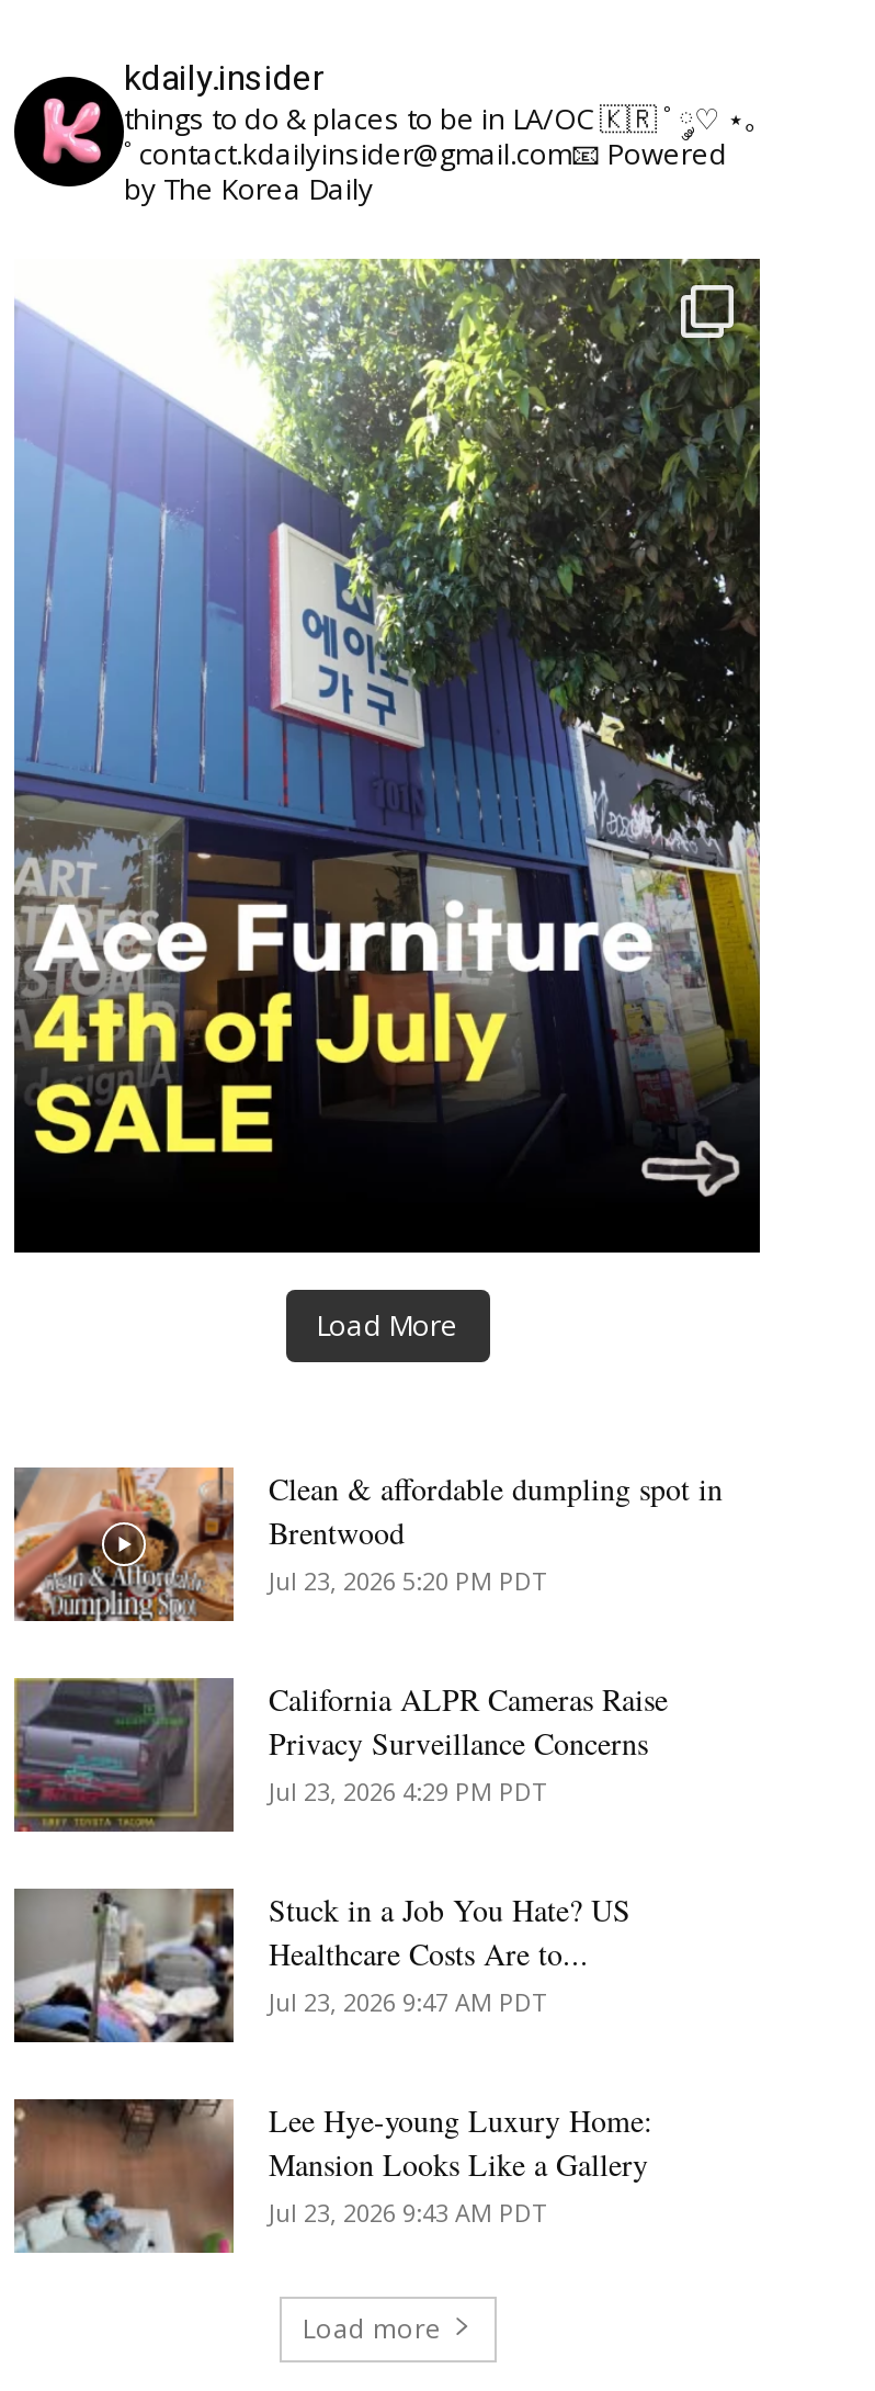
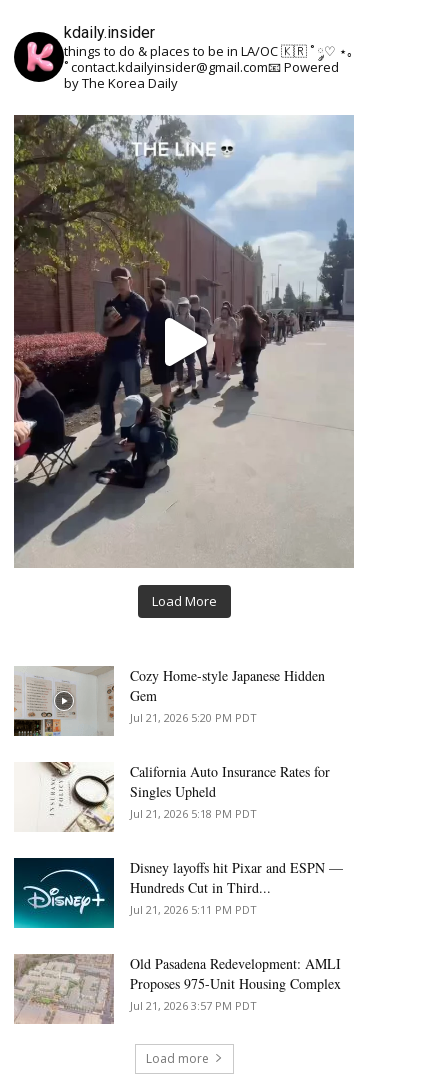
- [image]
+ [image]

- [image]
- Clean & affordable dumpling spot in
- Brentwood
- Jul 23, 2026 5:20 PM PDT
+ [image]
+ Cozy Home-style Japanese Hidden
+ Gem
+ Jul 21, 2026 5:20 PM PDT

- [image]
- California ALPR Cameras Raise
- Privacy Surveillance Concerns
- Jul 23, 2026 4:29 PM PDT
+ [image]
+ California Auto Insurance Rates for
+ Singles Upheld
+ Jul 21, 2026 5:18 PM PDT

- [image]
- Stuck in a Job You Hate? US
- Healthcare Costs Are to...
- Jul 23, 2026 9:47 AM PDT
+ [image]
+ Disney layoffs hit Pixar and ESPN —
+ Hundreds Cut in Third...
+ Jul 21, 2026 5:11 PM PDT

- [image]
- Lee Hye-young Luxury Home:
- Mansion Looks Like a Gallery
- Jul 23, 2026 9:43 AM PDT
+ [image]
+ Old Pasadena Redevelopment: AMLI
+ Proposes 975-Unit Housing Complex
+ Jul 21, 2026 3:57 PM PDT
